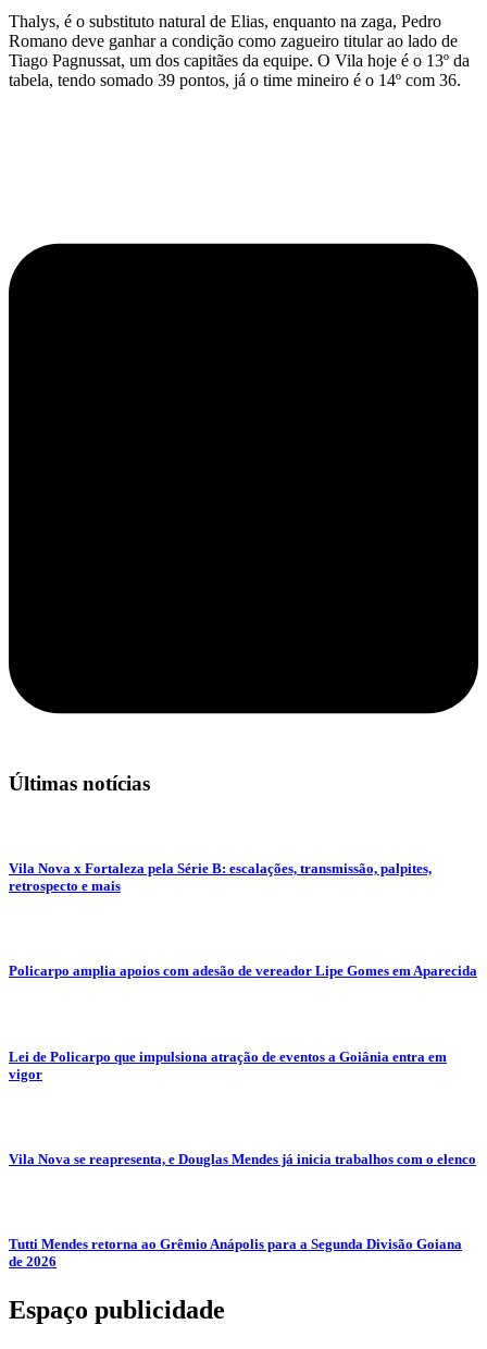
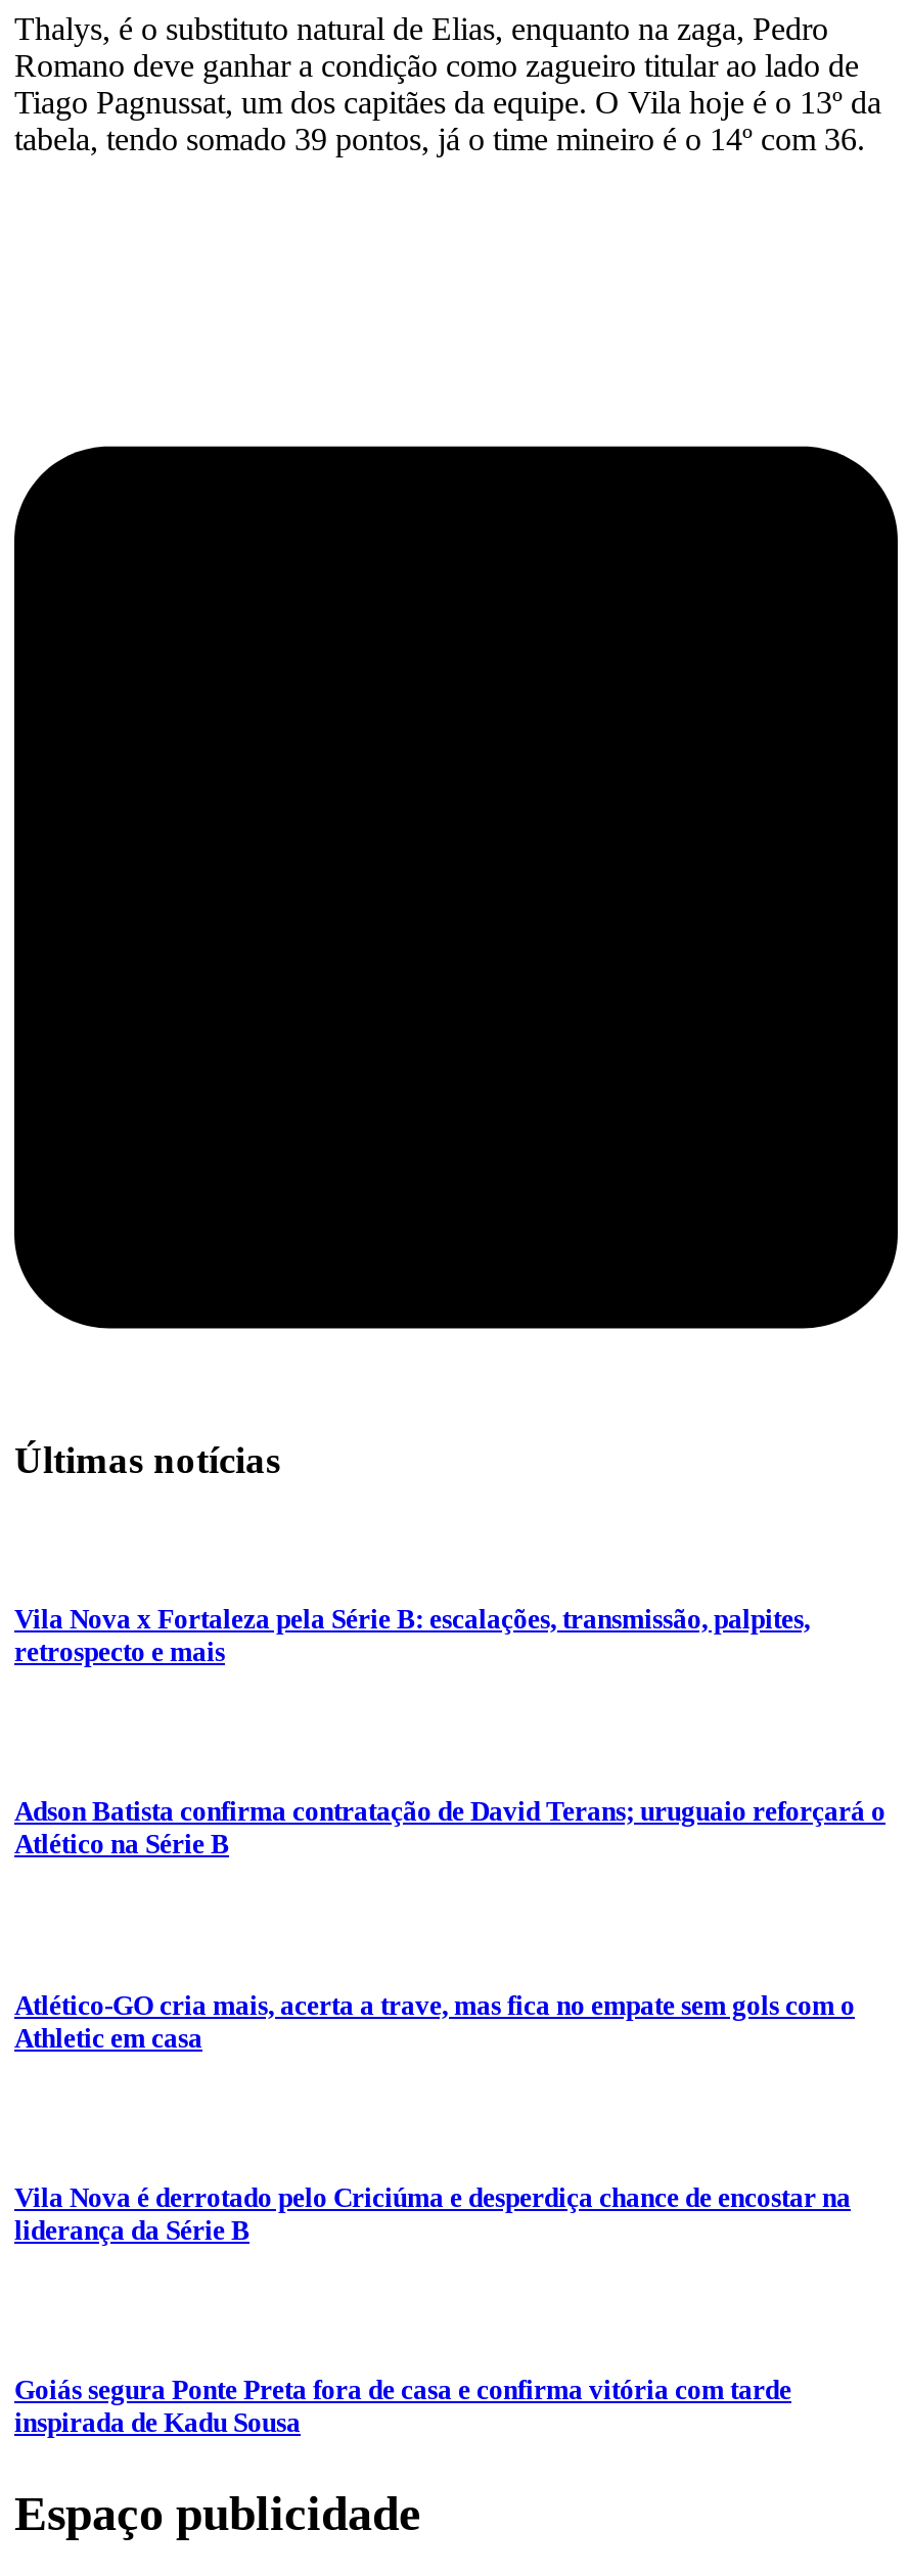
- Policarpo amplia apoios com adesão de vereador Lipe Gomes em Aparecida
+ Adson Batista confirma contratação de David Terans; uruguaio reforçará o
+ Atlético na Série B

- Lei de Policarpo que impulsiona atração de eventos a Goiânia entra em
- vigor
+ Atlético-GO cria mais, acerta a trave, mas fica no empate sem gols com o
+ Athletic em casa

- Vila Nova se reapresenta, e Douglas Mendes já inicia trabalhos com o elenco
+ Vila Nova é derrotado pelo Criciúma e desperdiça chance de encostar na
+ liderança da Série B

- Tutti Mendes retorna ao Grêmio Anápolis para a Segunda Divisão Goiana
- de 2026
+ Goiás segura Ponte Preta fora de casa e confirma vitória com tarde
+ inspirada de Kadu Sousa
